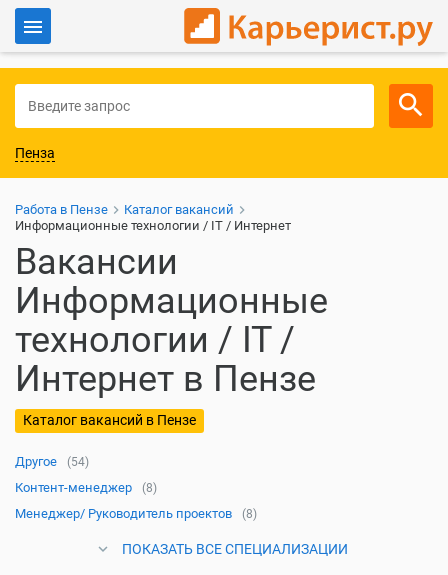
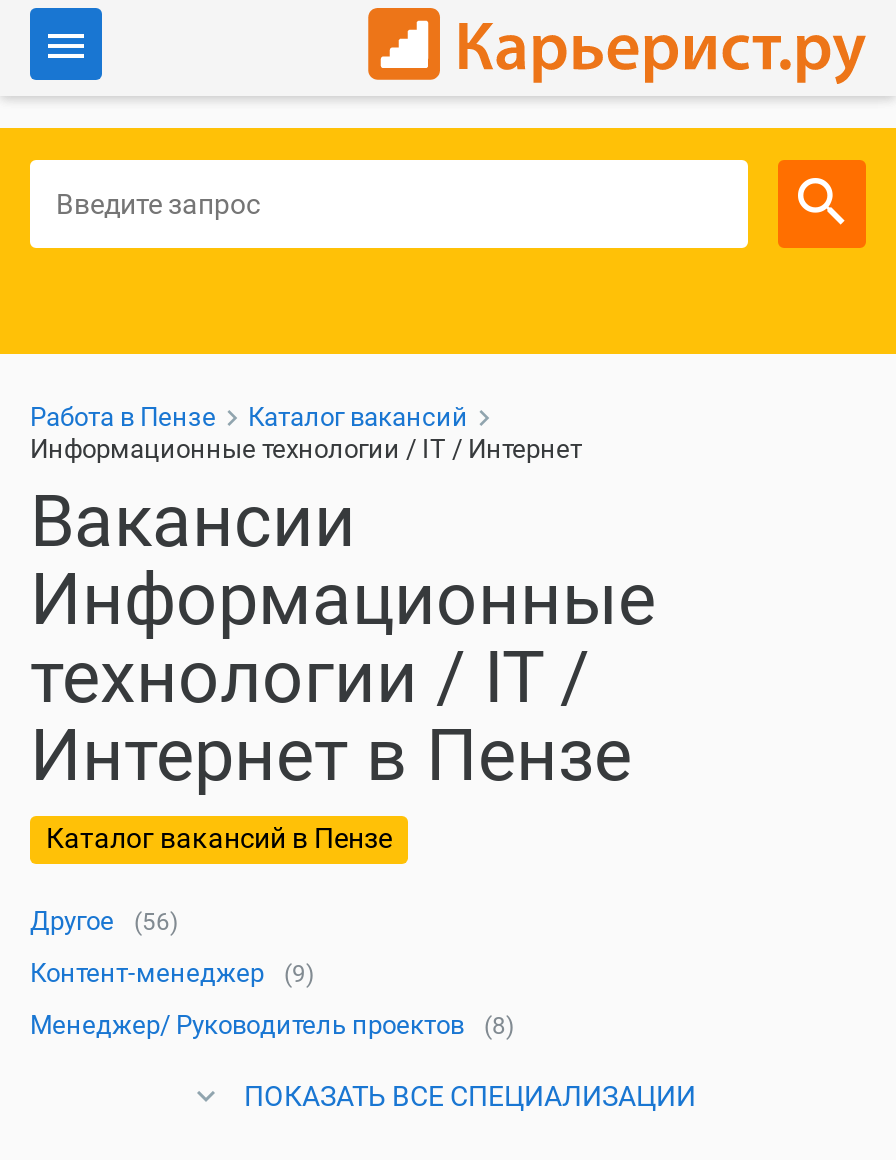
- Пенза

- Другое (54)
+ Другое (56)

- Контент-менеджер (8)
+ Контент-менеджер (9)
